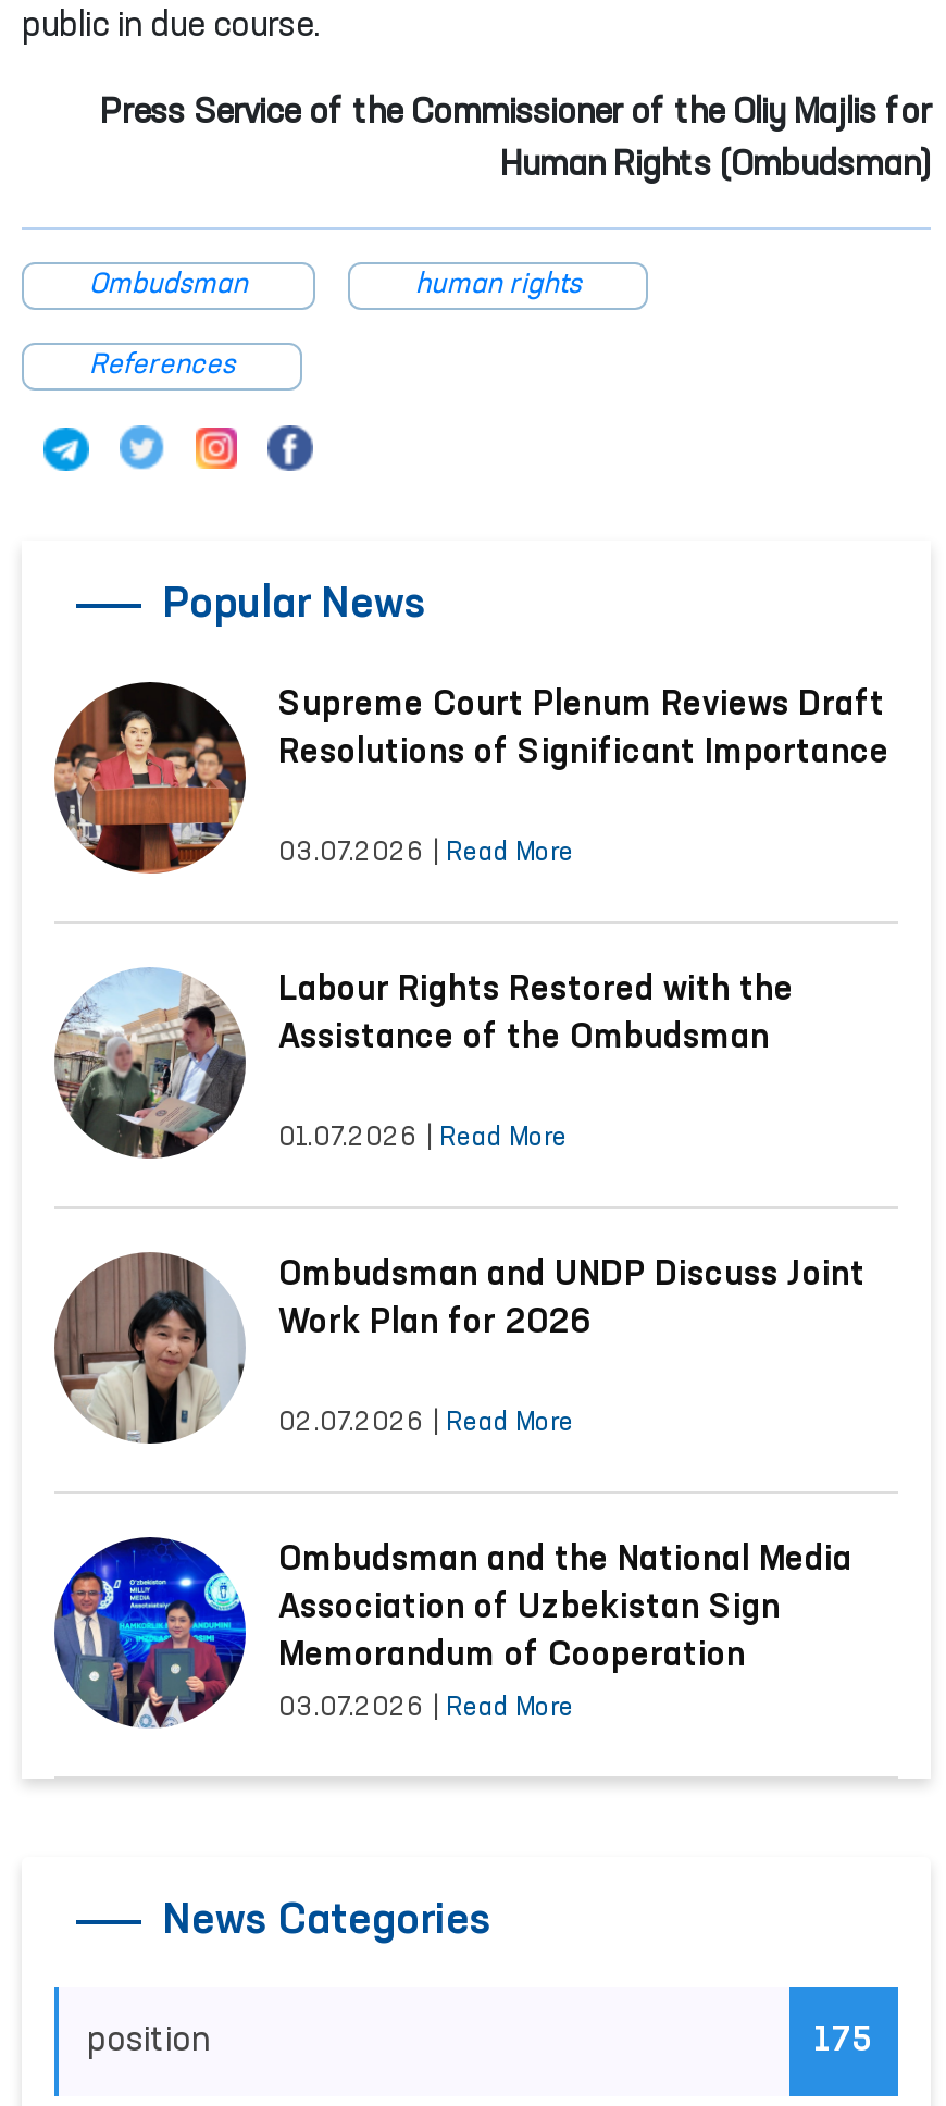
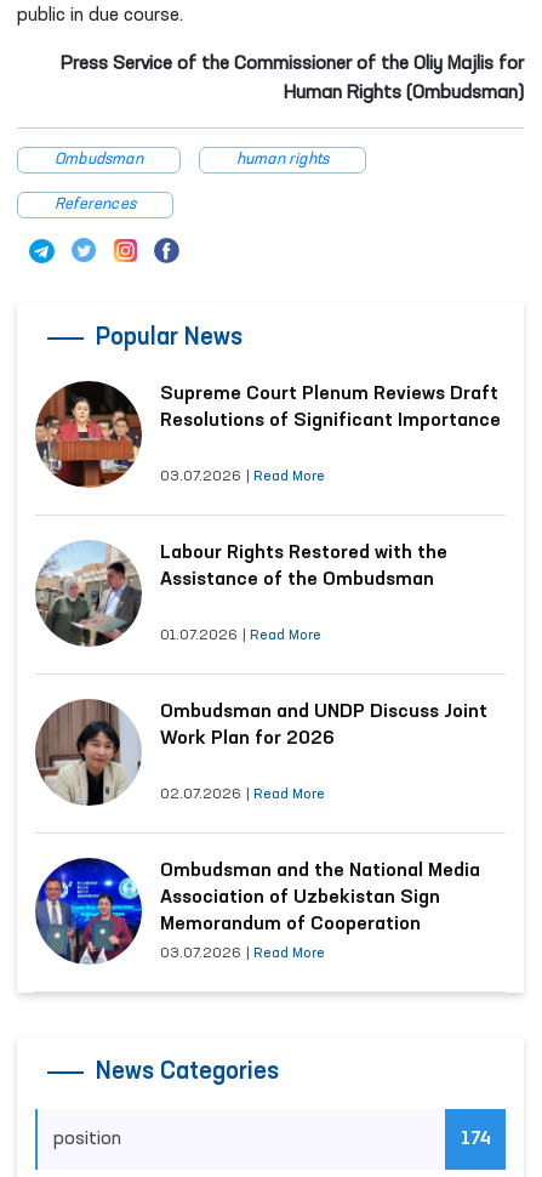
- 175
+ 174
